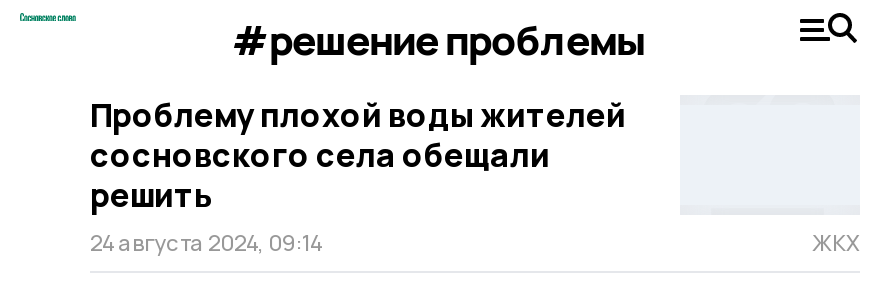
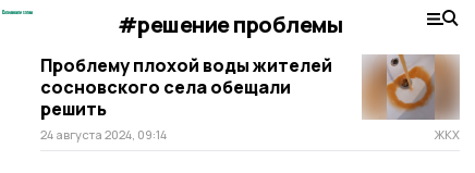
+ [image]
